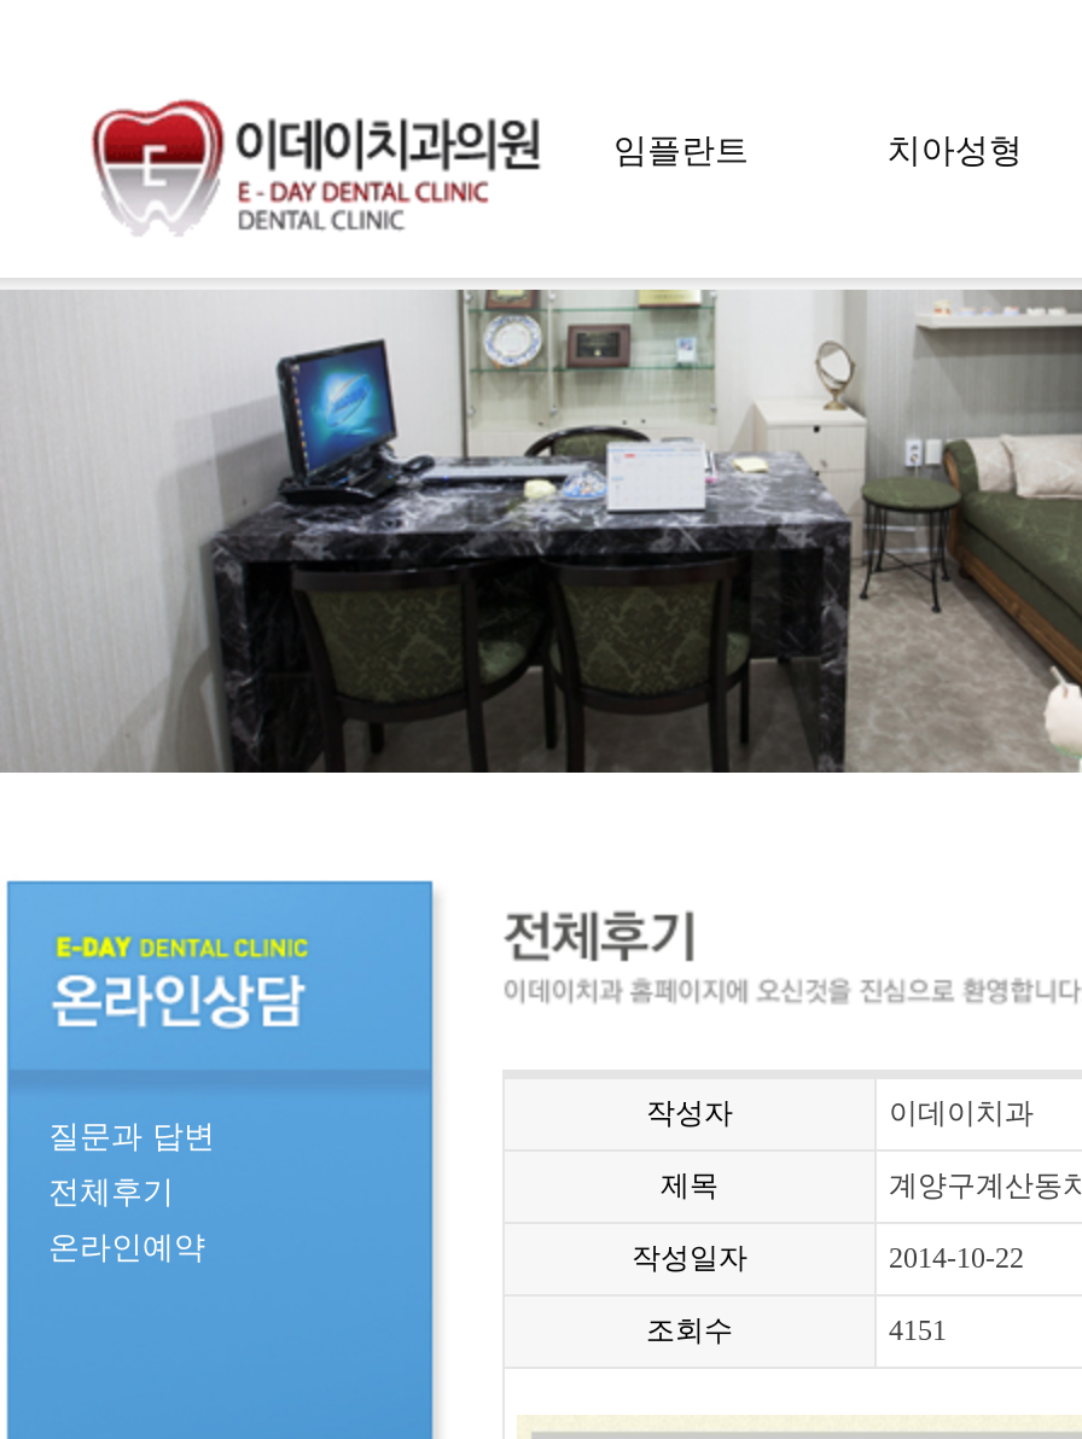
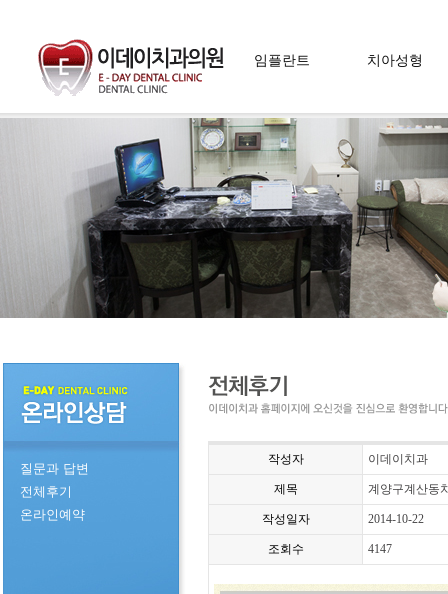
- 4151
+ 4147
